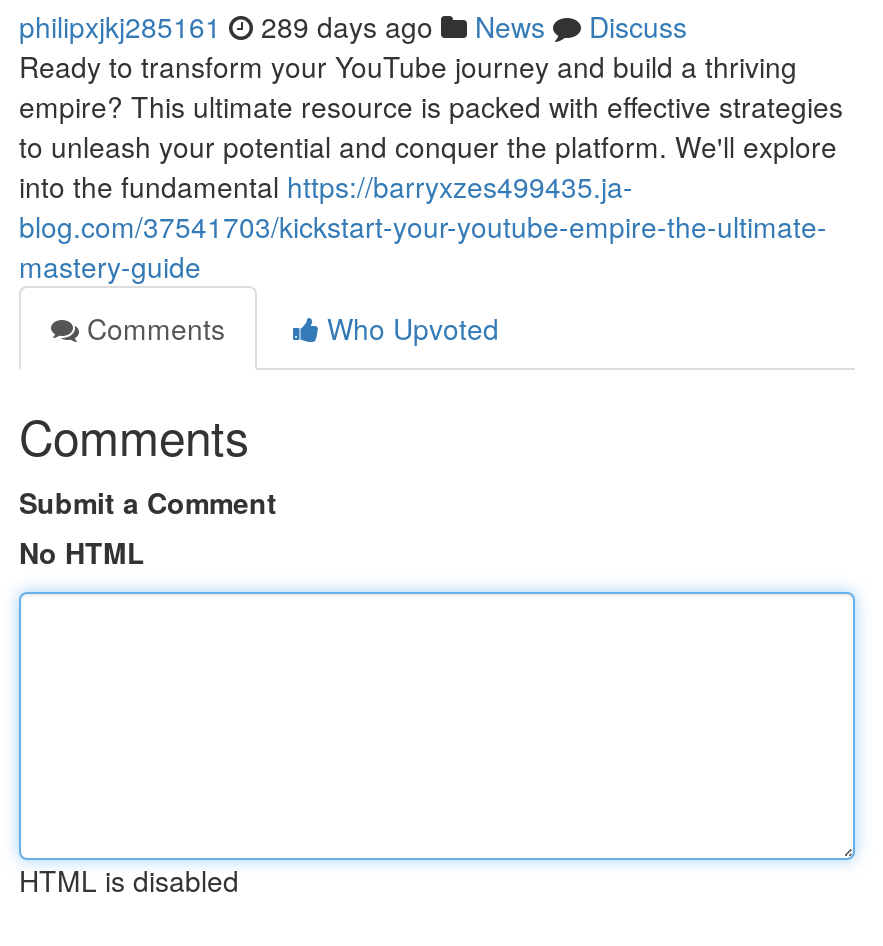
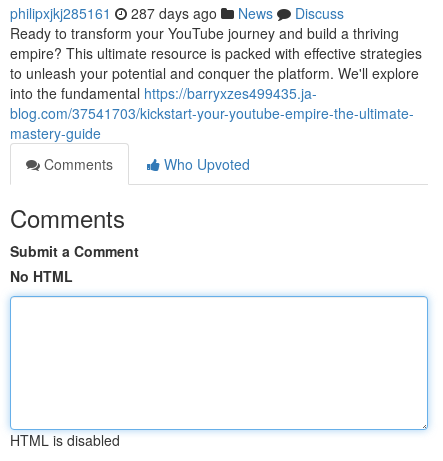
- philipxjkj285161 289 days ago News Discuss
+ philipxjkj285161 287 days ago News Discuss
